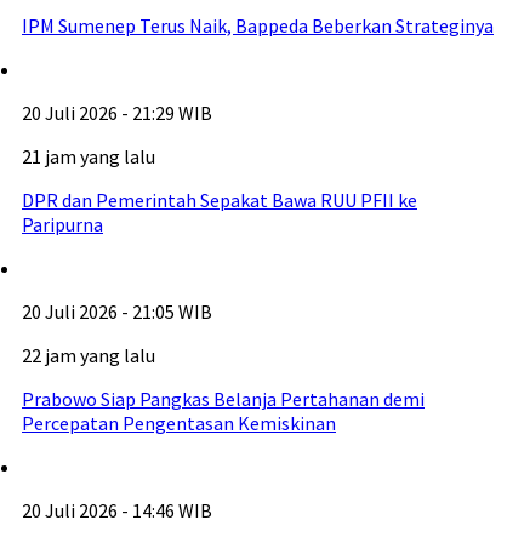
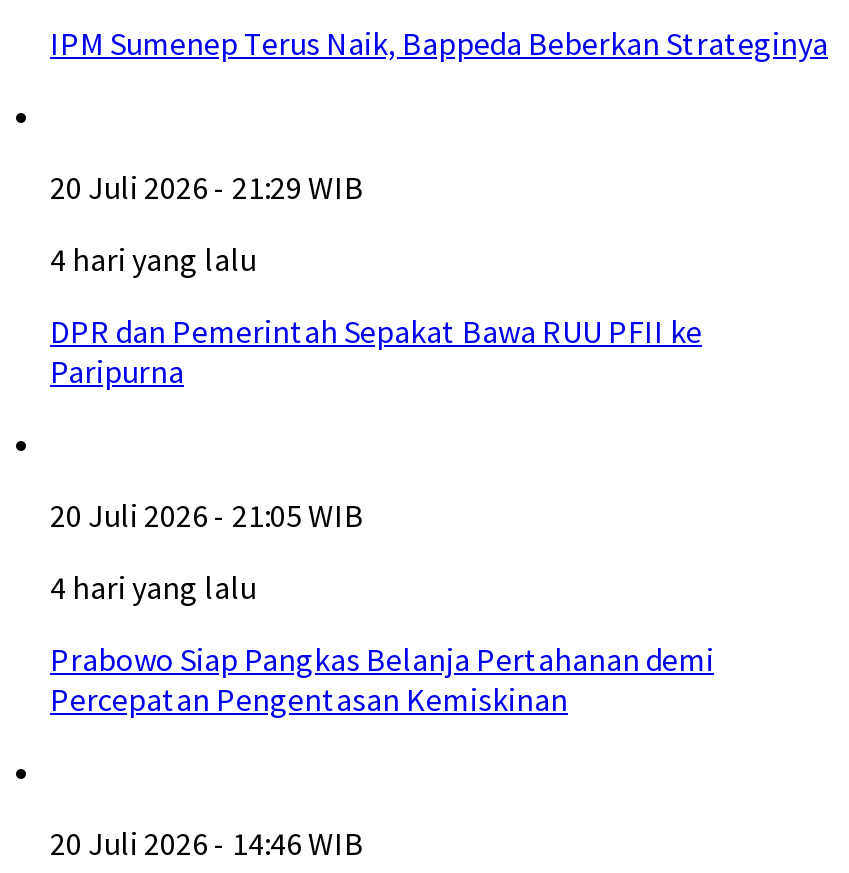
- 21 jam yang lalu
+ 4 hari yang lalu

- 22 jam yang lalu
+ 4 hari yang lalu
